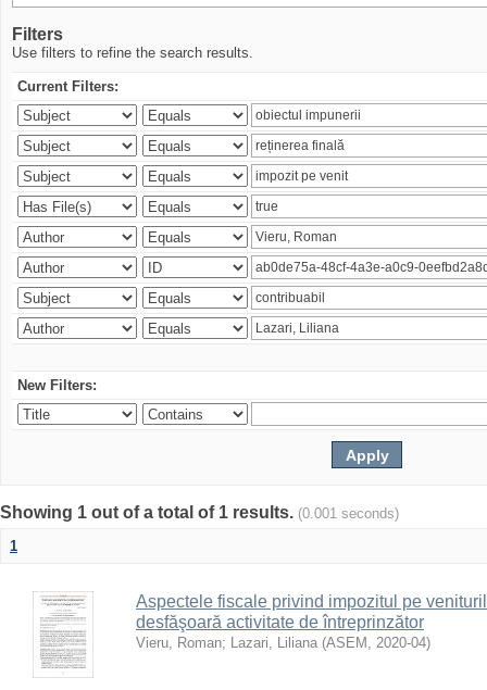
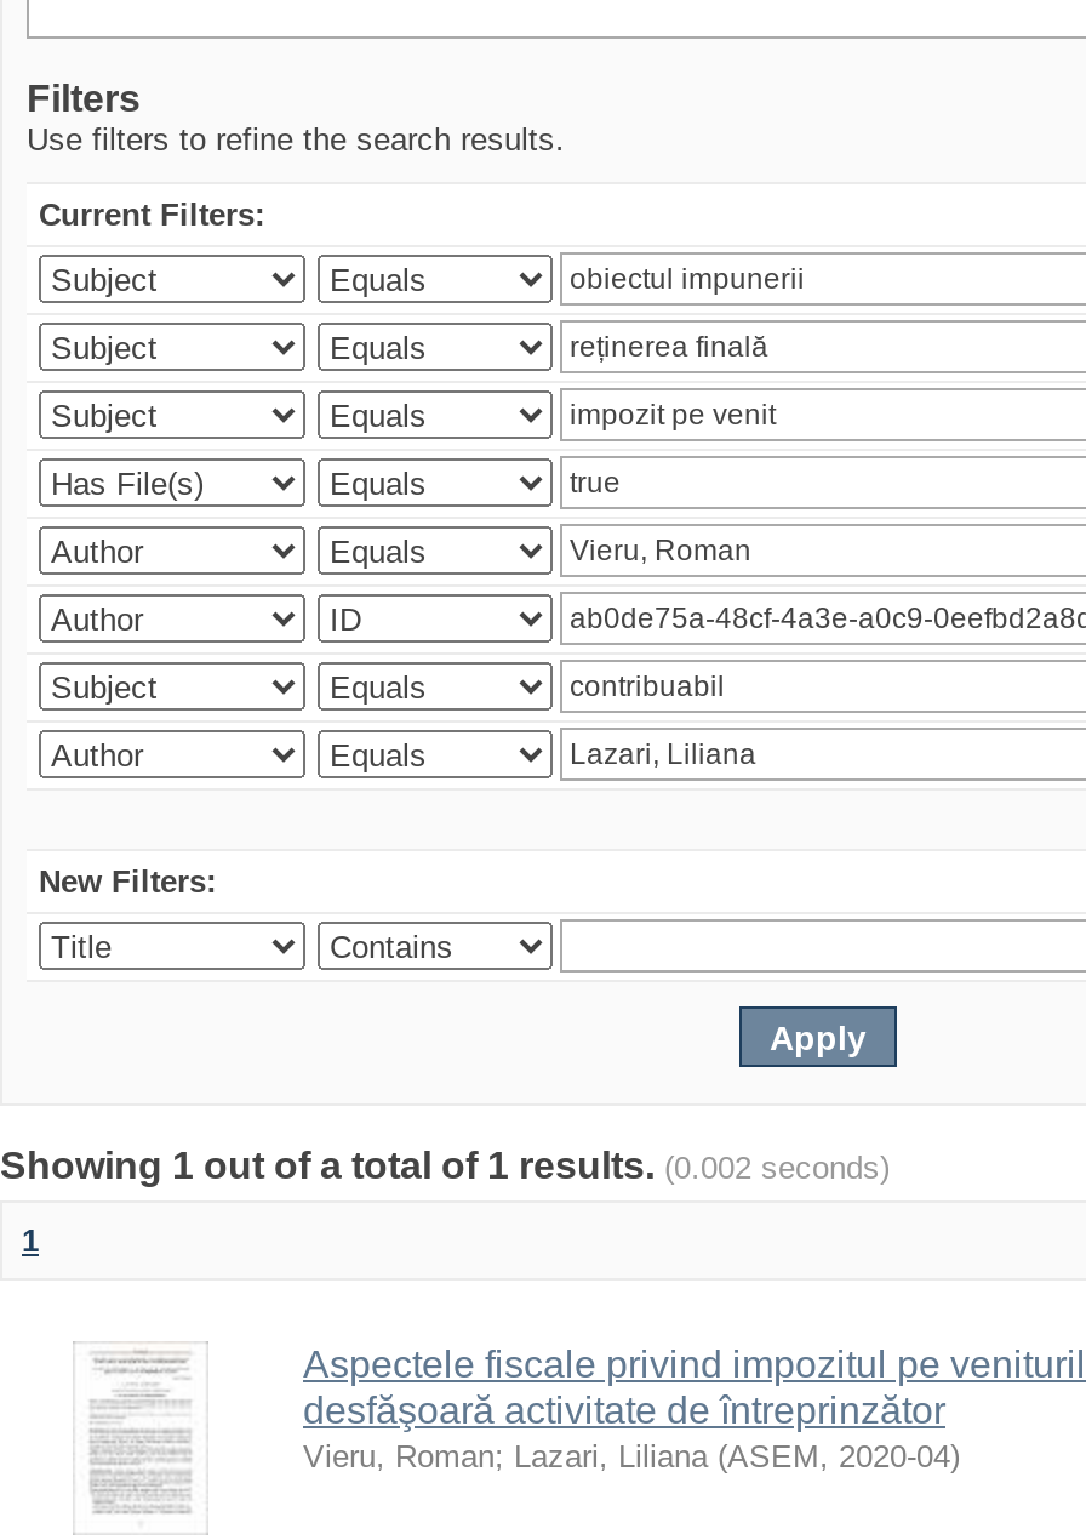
- Showing 1 out of a total of 1 results. (0.001 seconds)
+ Showing 1 out of a total of 1 results. (0.002 seconds)
